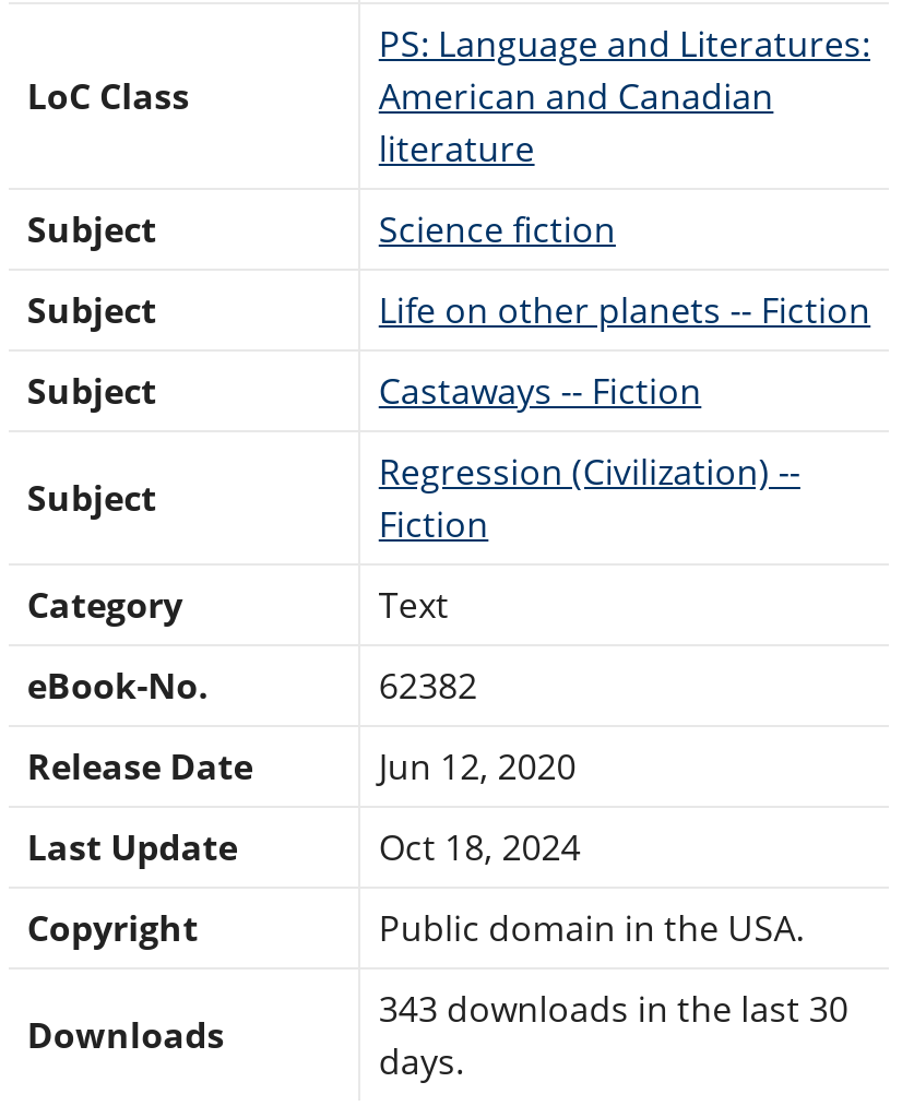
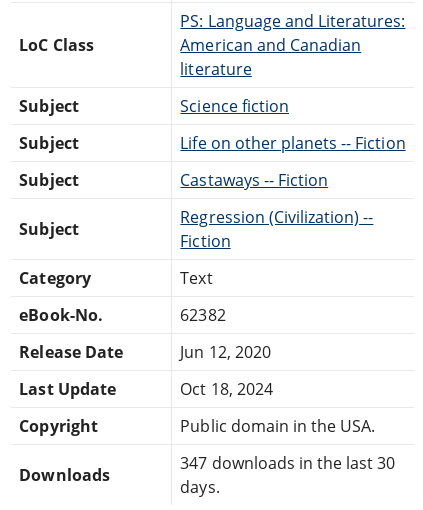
- 343 downloads in the last 30
+ 347 downloads in the last 30
